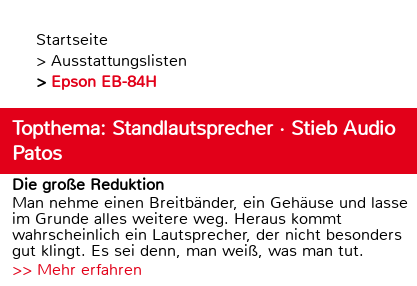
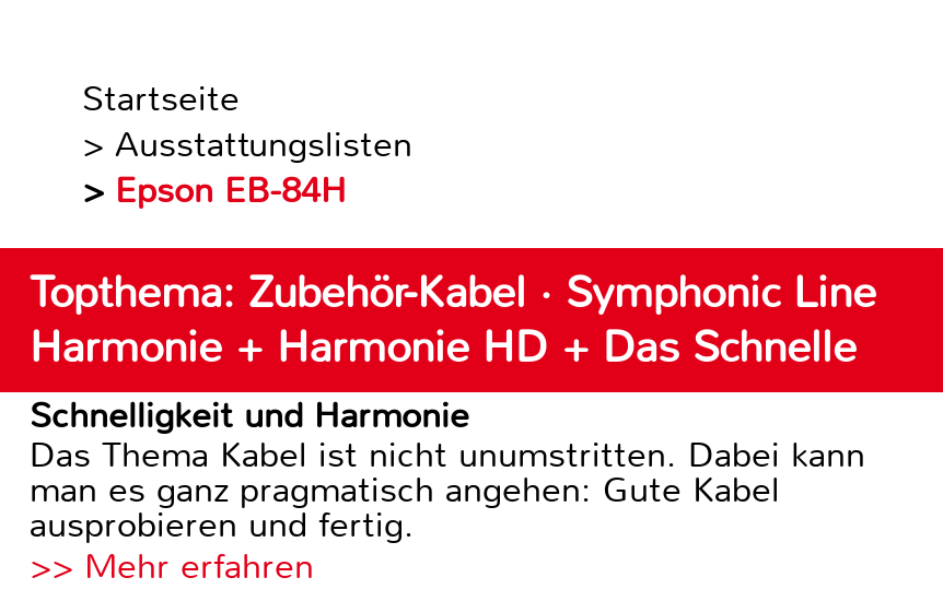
- Topthema: Standlautsprecher · Stieb Audio
- Patos
- Die große Reduktion
- Man nehme einen Breitbänder, ein Gehäuse und lasse
- im Grunde alles weitere weg. Heraus kommt
- wahrscheinlich ein Lautsprecher, der nicht besonders
- gut klingt. Es sei denn, man weiß, was man tut.
+ Topthema: Zubehör-Kabel · Symphonic Line
+ Harmonie + Harmonie HD + Das Schnelle
+ Schnelligkeit und Harmonie
+ Das Thema Kabel ist nicht unumstritten. Dabei kann
+ man es ganz pragmatisch angehen: Gute Kabel
+ ausprobieren und fertig.
